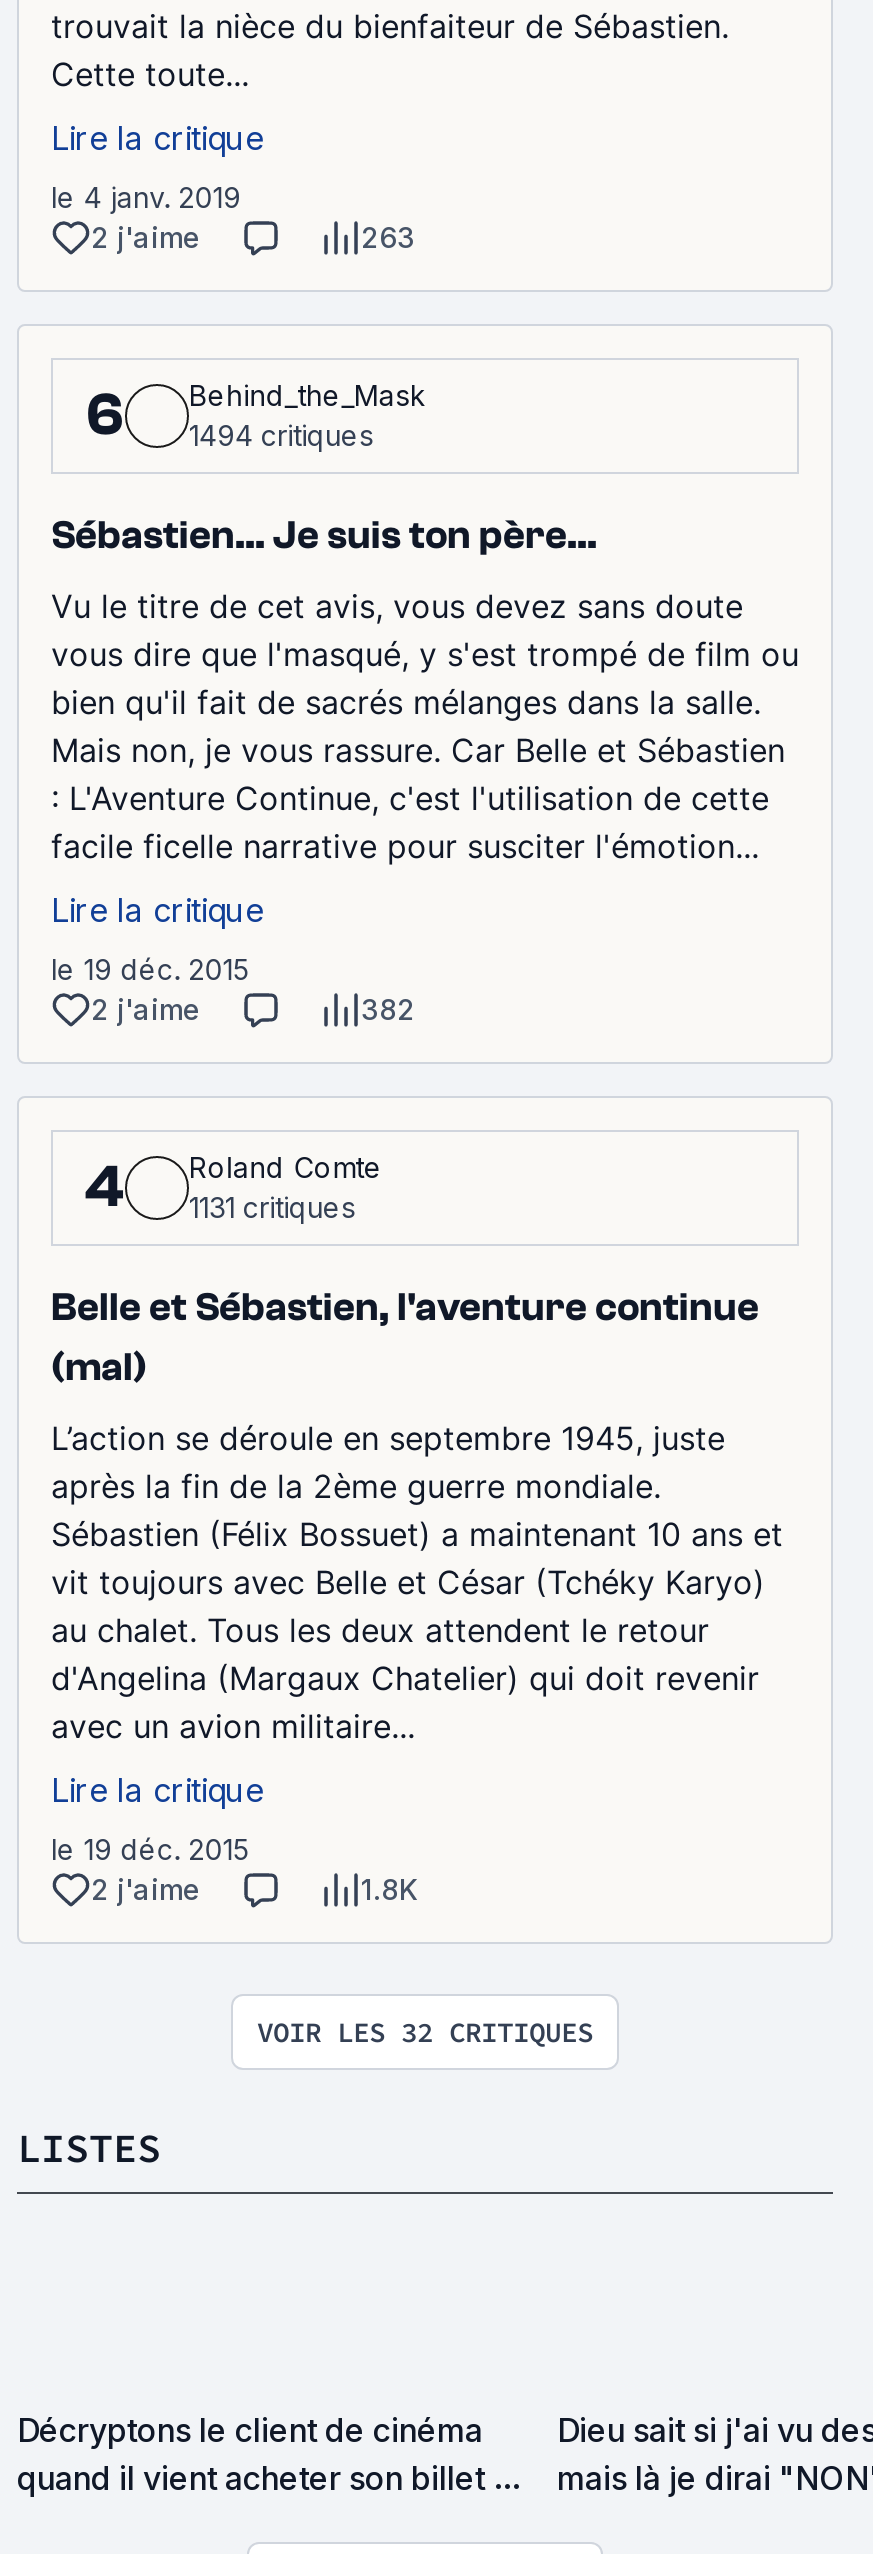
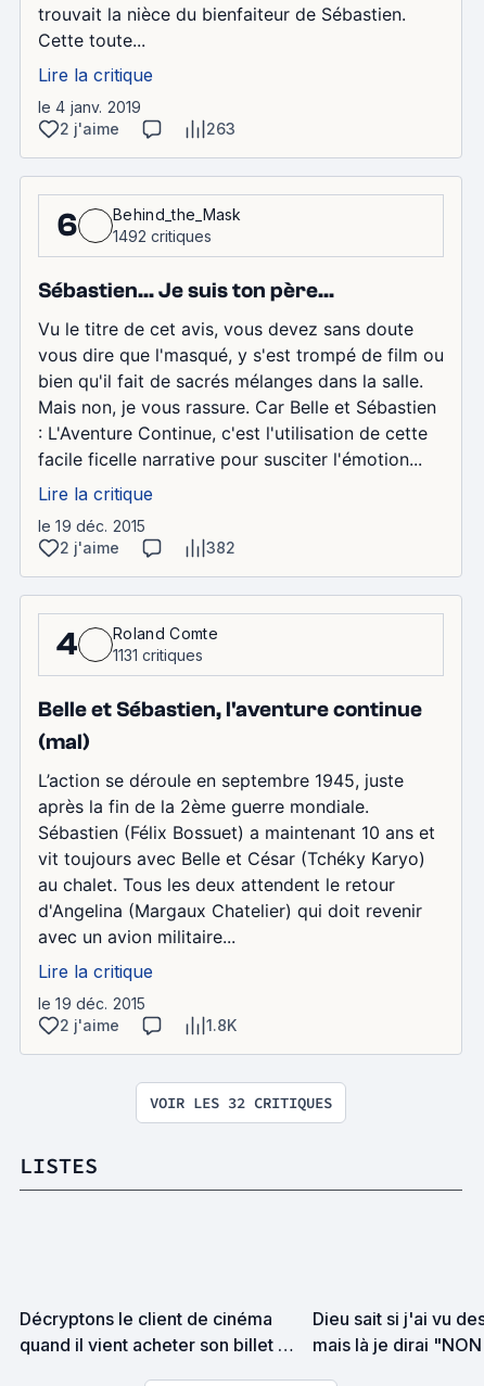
- 6 1494 critiques Behind_the_Mask
+ 6 1492 critiques Behind_the_Mask
